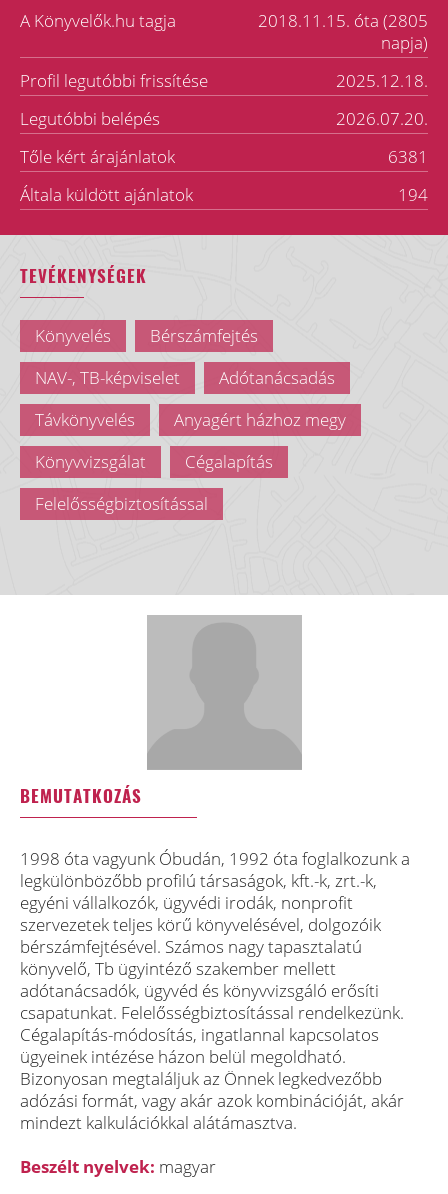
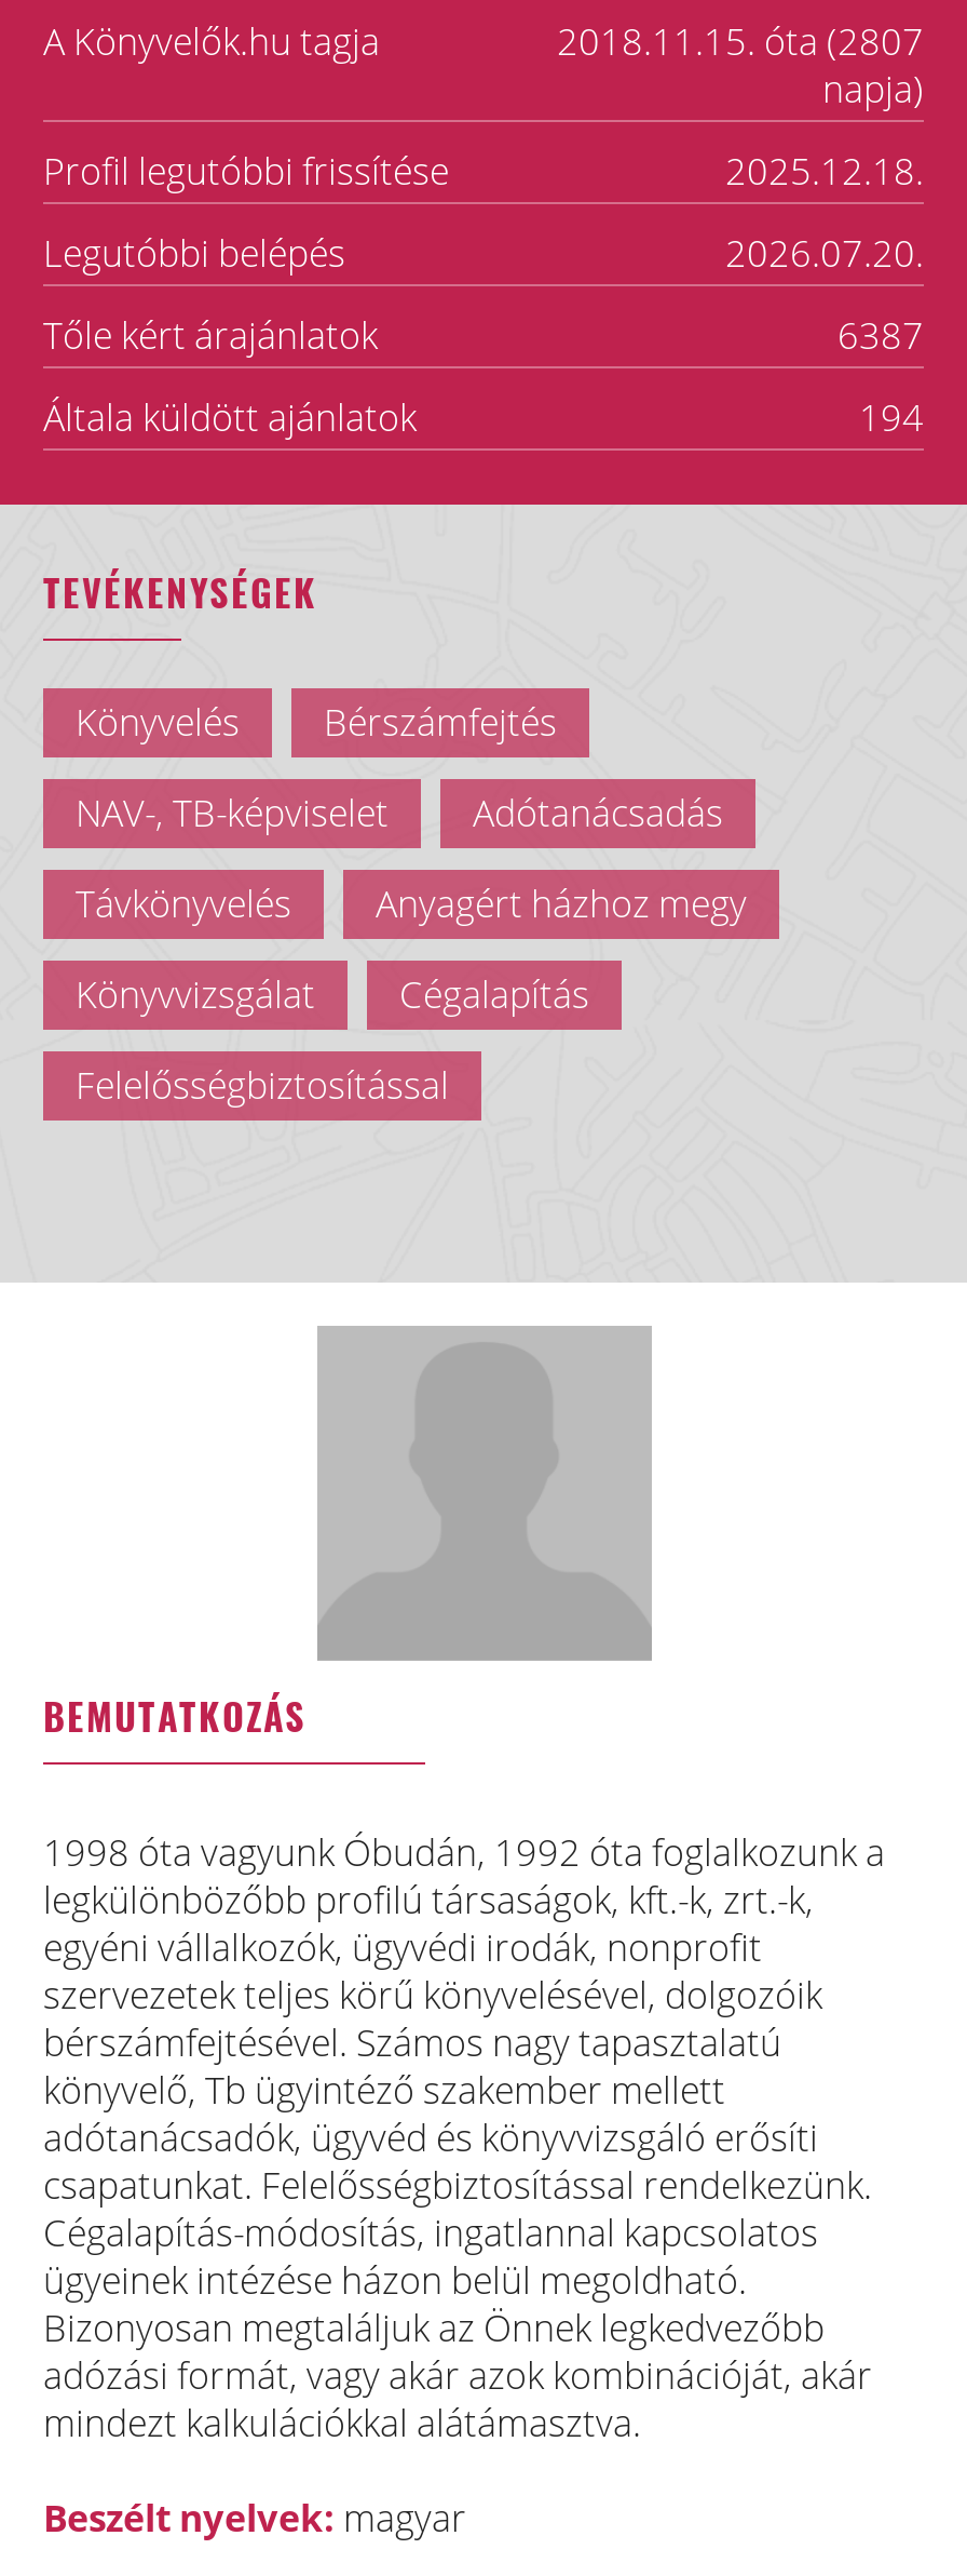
- 2018.11.15. óta (2805
+ 2018.11.15. óta (2807

- 6381
+ 6387
